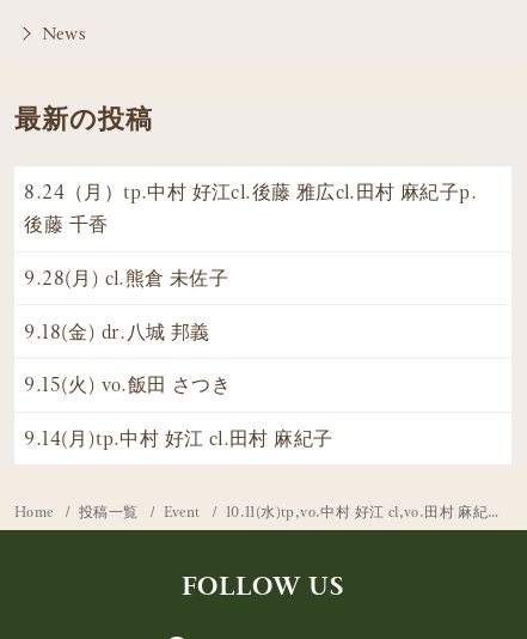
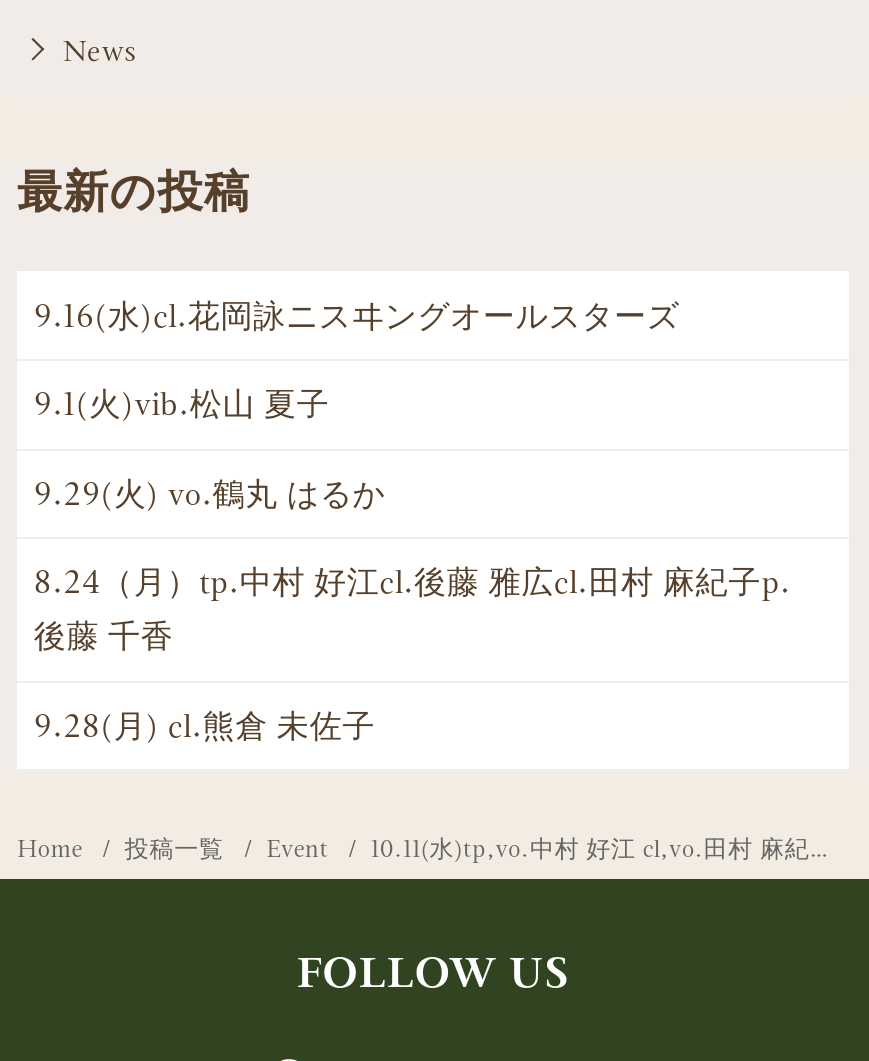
+ 9.16(水)cl.花岡詠ニスヰングオールスターズ
+ 9.1(火)vib.松山 夏子
+ 9.29(火) vo.鶴丸 はるか

moved down: 8.24（月）tp.中村 好江cl.後藤 雅広cl.田村 麻紀子p. | 後藤 千香 | 9.28(月) cl.熊倉 未佐子

- 9.18(金) dr.八城 邦義
- 9.15(火) vo.飯田 さつき
- 9.14(月)tp.中村 好江 cl.田村 麻紀子
